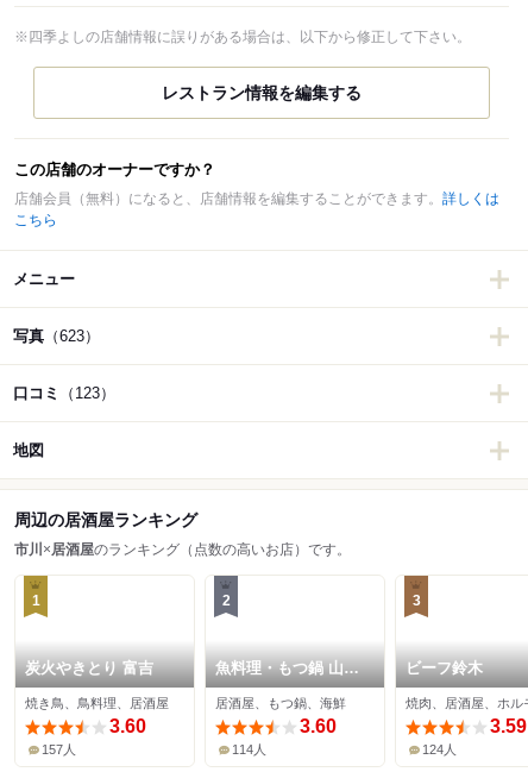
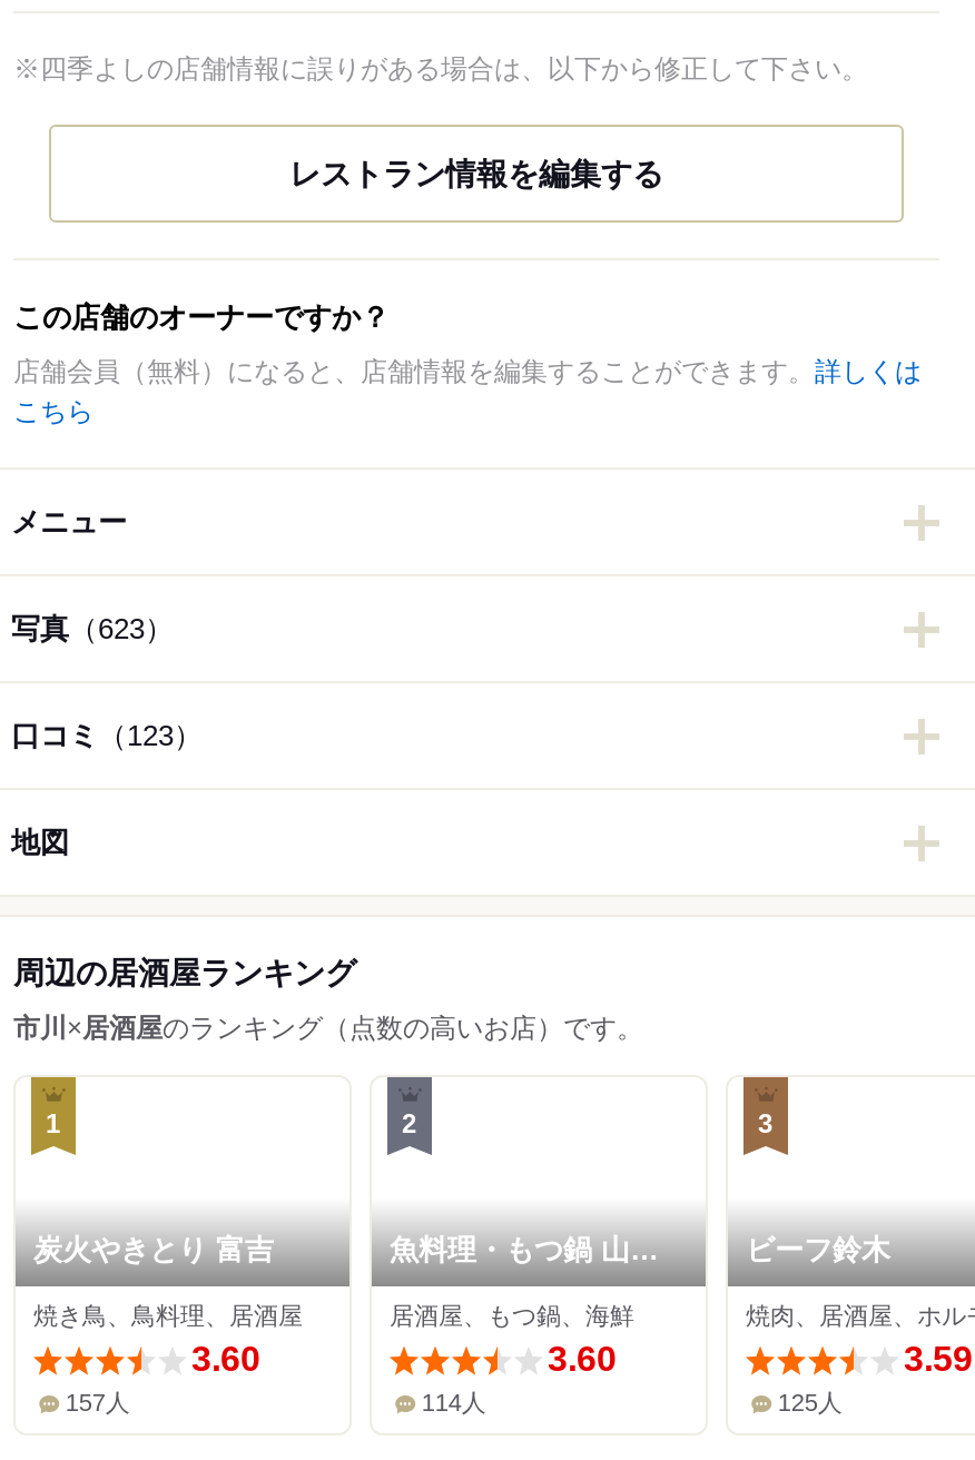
- 124人
+ 125人
